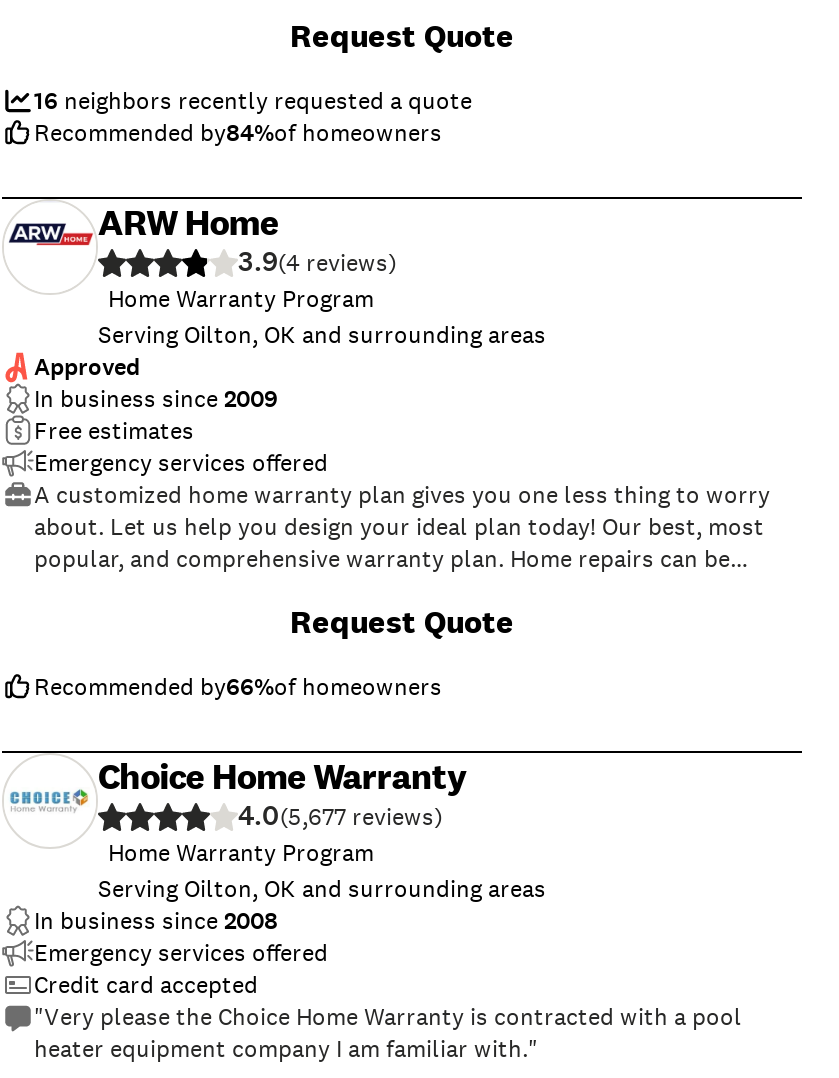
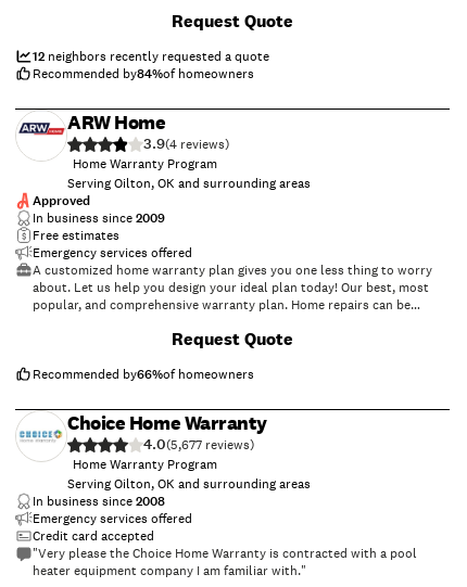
- 16 neighbors recently requested a quote
+ 12 neighbors recently requested a quote
